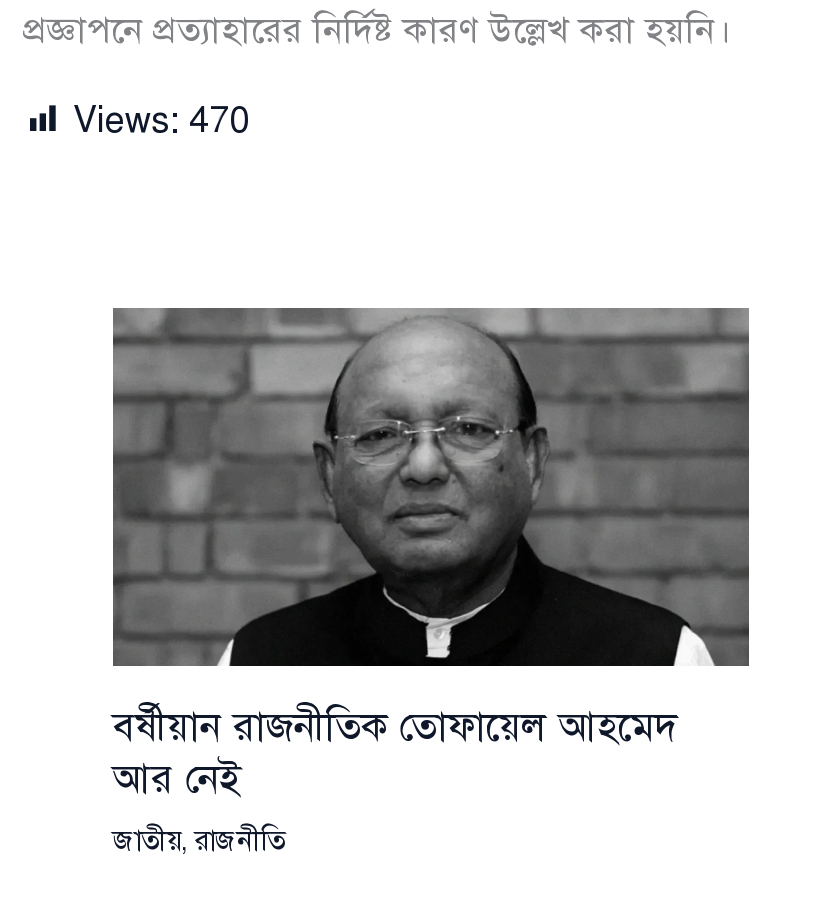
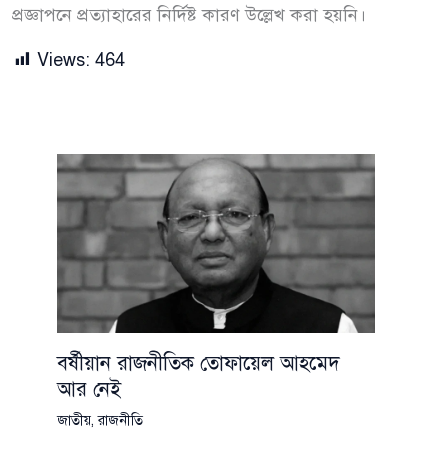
- Views: 470
+ Views: 464
